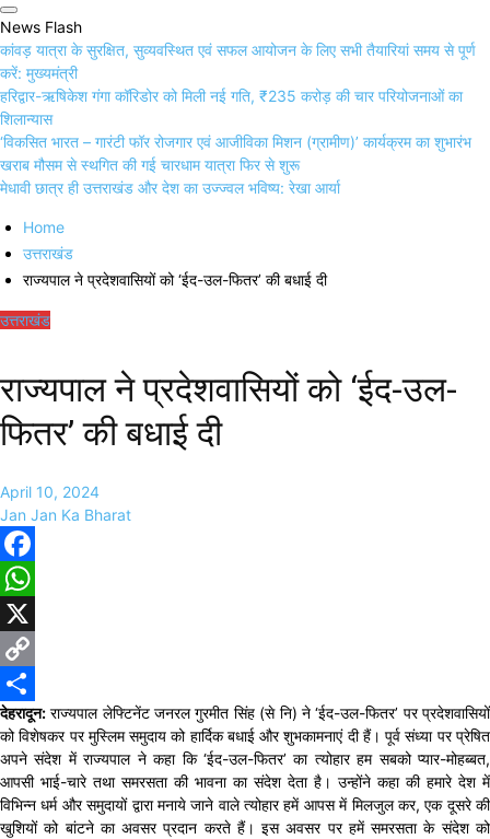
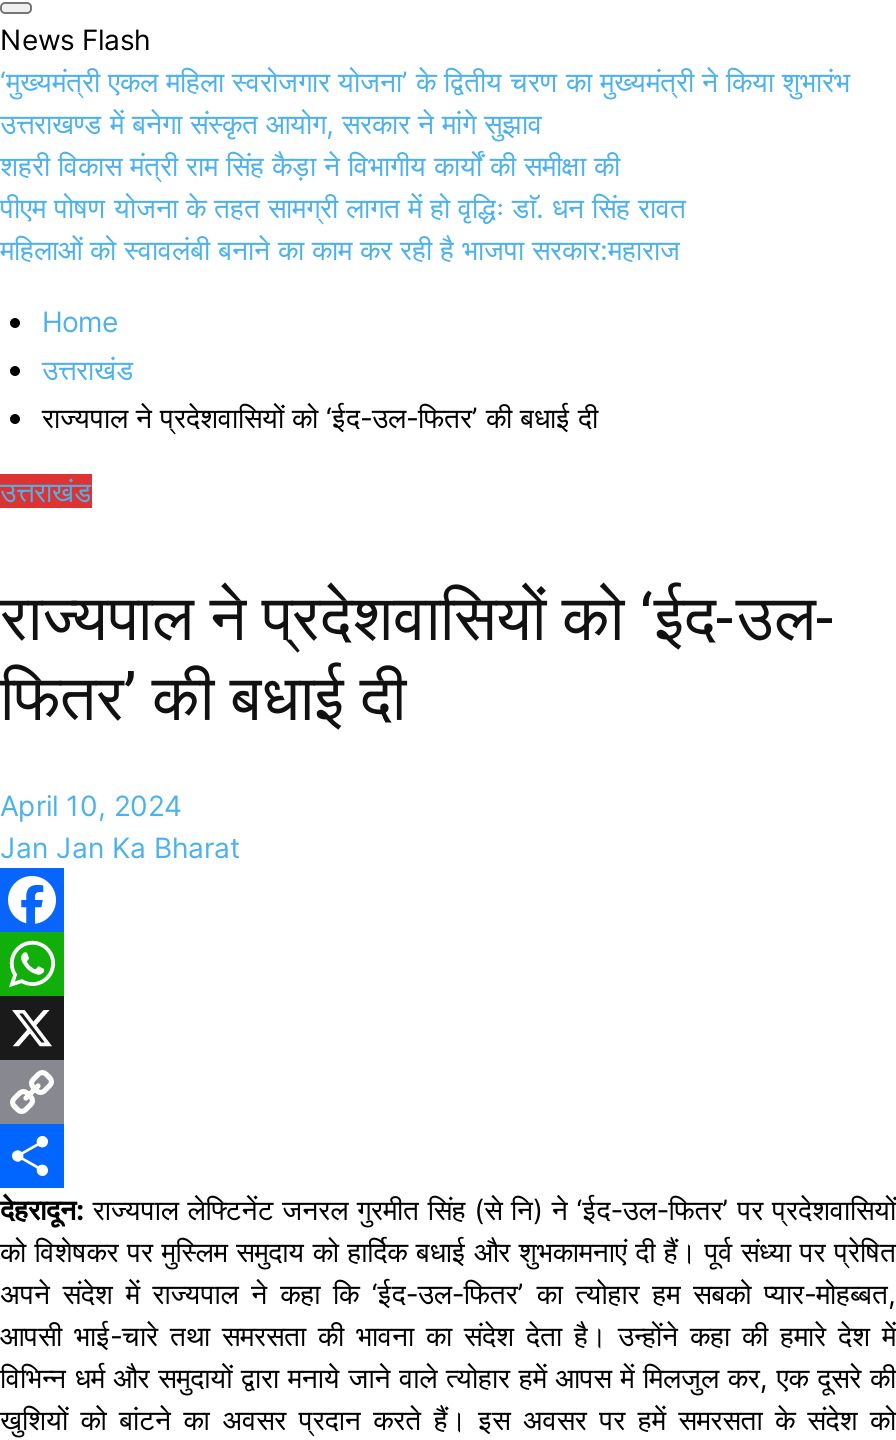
- कांवड़ यात्रा के सुरक्षित, सुव्यवस्थित एवं सफल आयोजन के लिए सभी तैयारियां समय से पूर्ण
- करें: मुख्यमंत्री
- हरिद्वार-ऋषिकेश गंगा कॉरिडोर को मिली नई गति, ₹235 करोड़ की चार परियोजनाओं का
- शिलान्यास
- ‘विकसित भारत – गारंटी फॉर रोजगार एवं आजीविका मिशन (ग्रामीण)’ कार्यक्रम का शुभारंभ
- खराब मौसम से स्थगित की गई चारधाम यात्रा फिर से शुरू
- मेधावी छात्र ही उत्तराखंड और देश का उज्ज्वल भविष्य: रेखा आर्या
+ ‘मुख्यमंत्री एकल महिला स्वरोजगार योजना’ के द्वितीय चरण का मुख्यमंत्री ने किया शुभारंभ
+ उत्तराखण्ड में बनेगा संस्कृत आयोग, सरकार ने मांगे सुझाव
+ शहरी विकास मंत्री राम सिंह कैड़ा ने विभागीय कार्यों की समीक्षा की
+ पीएम पोषण योजना के तहत सामग्री लागत में हो वृद्धिः डाॅ. धन सिंह रावत
+ महिलाओं को स्वावलंबी बनाने का काम कर रही है भाजपा सरकार:महाराज
